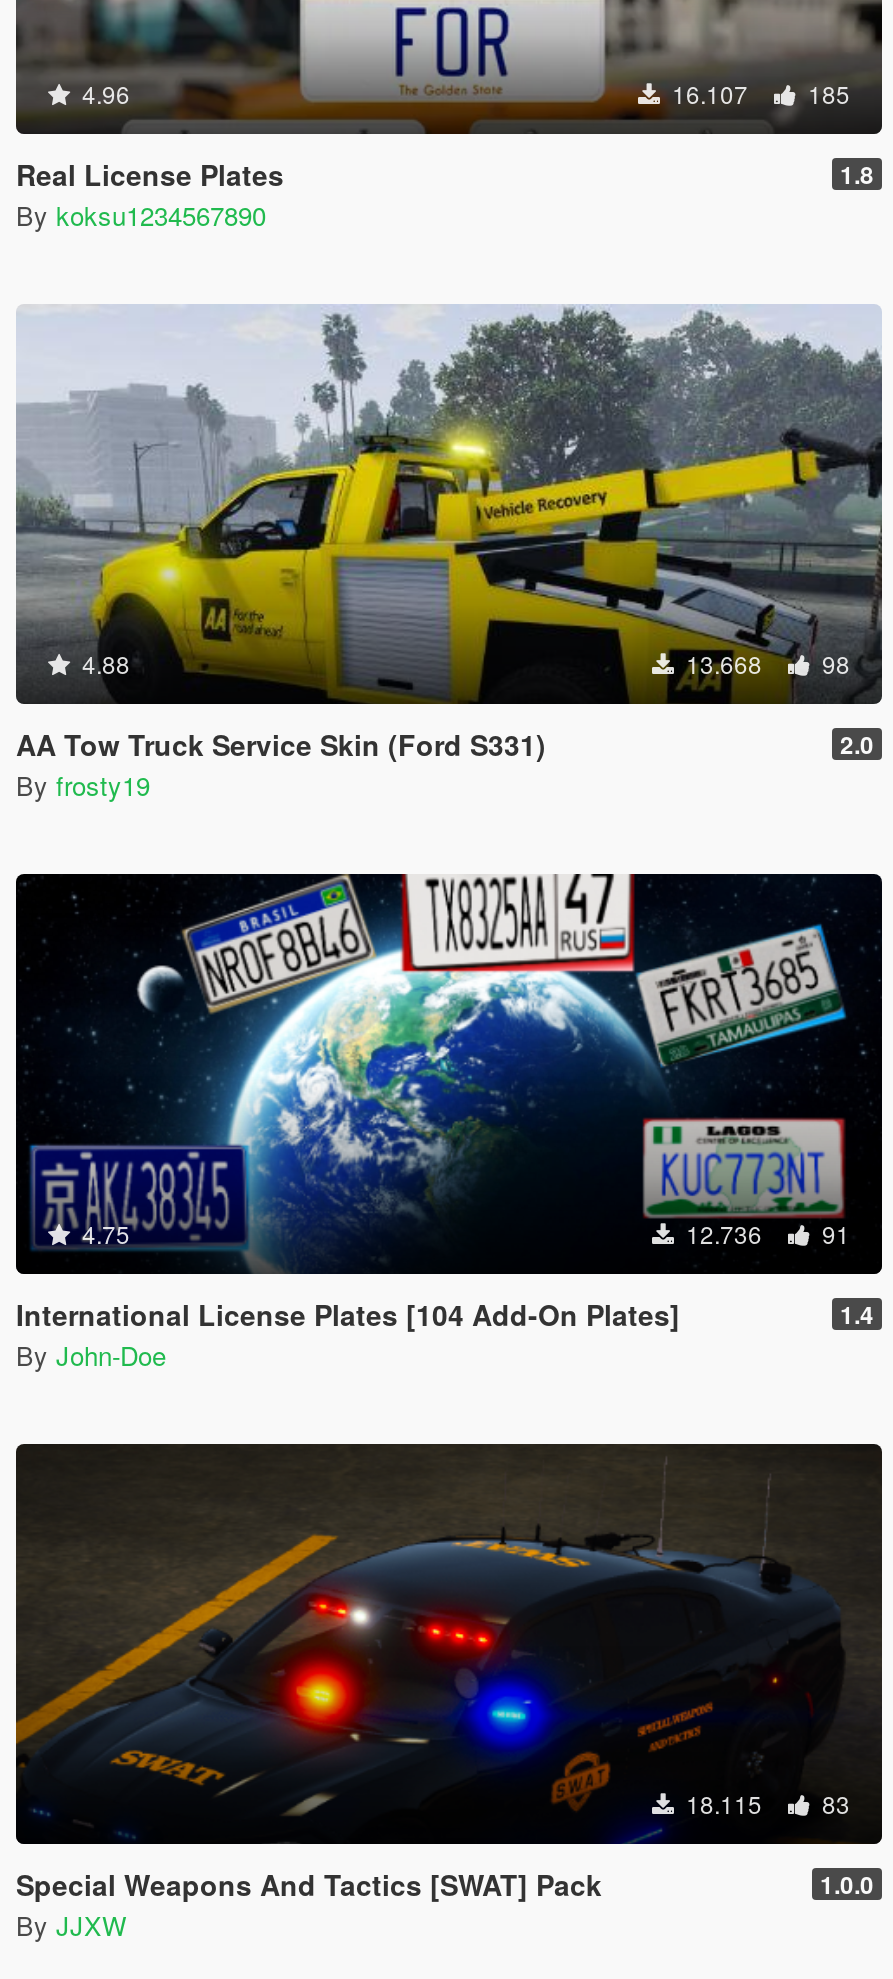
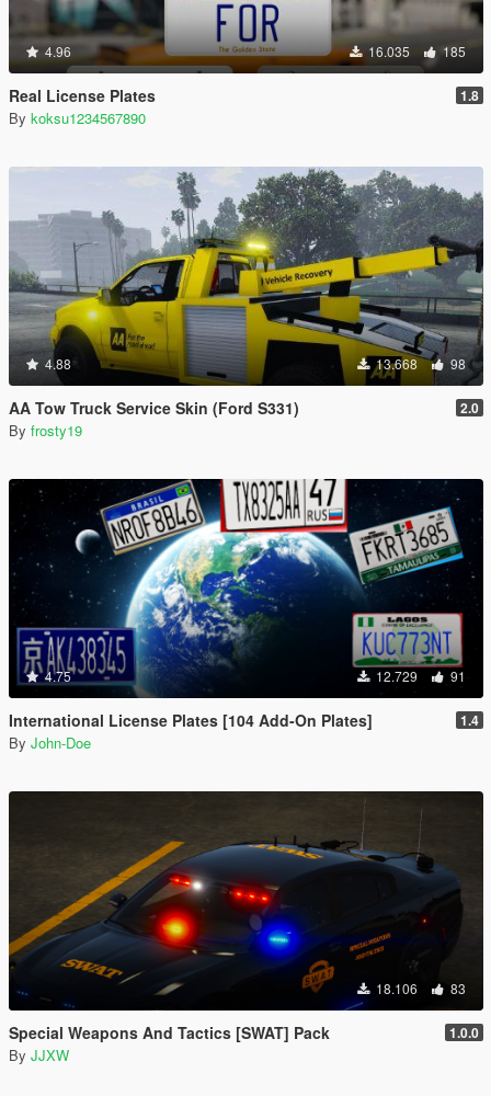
- 16.107 185
+ 16.035 185

- 12.736 91
+ 12.729 91

- 18.115 83
+ 18.106 83
